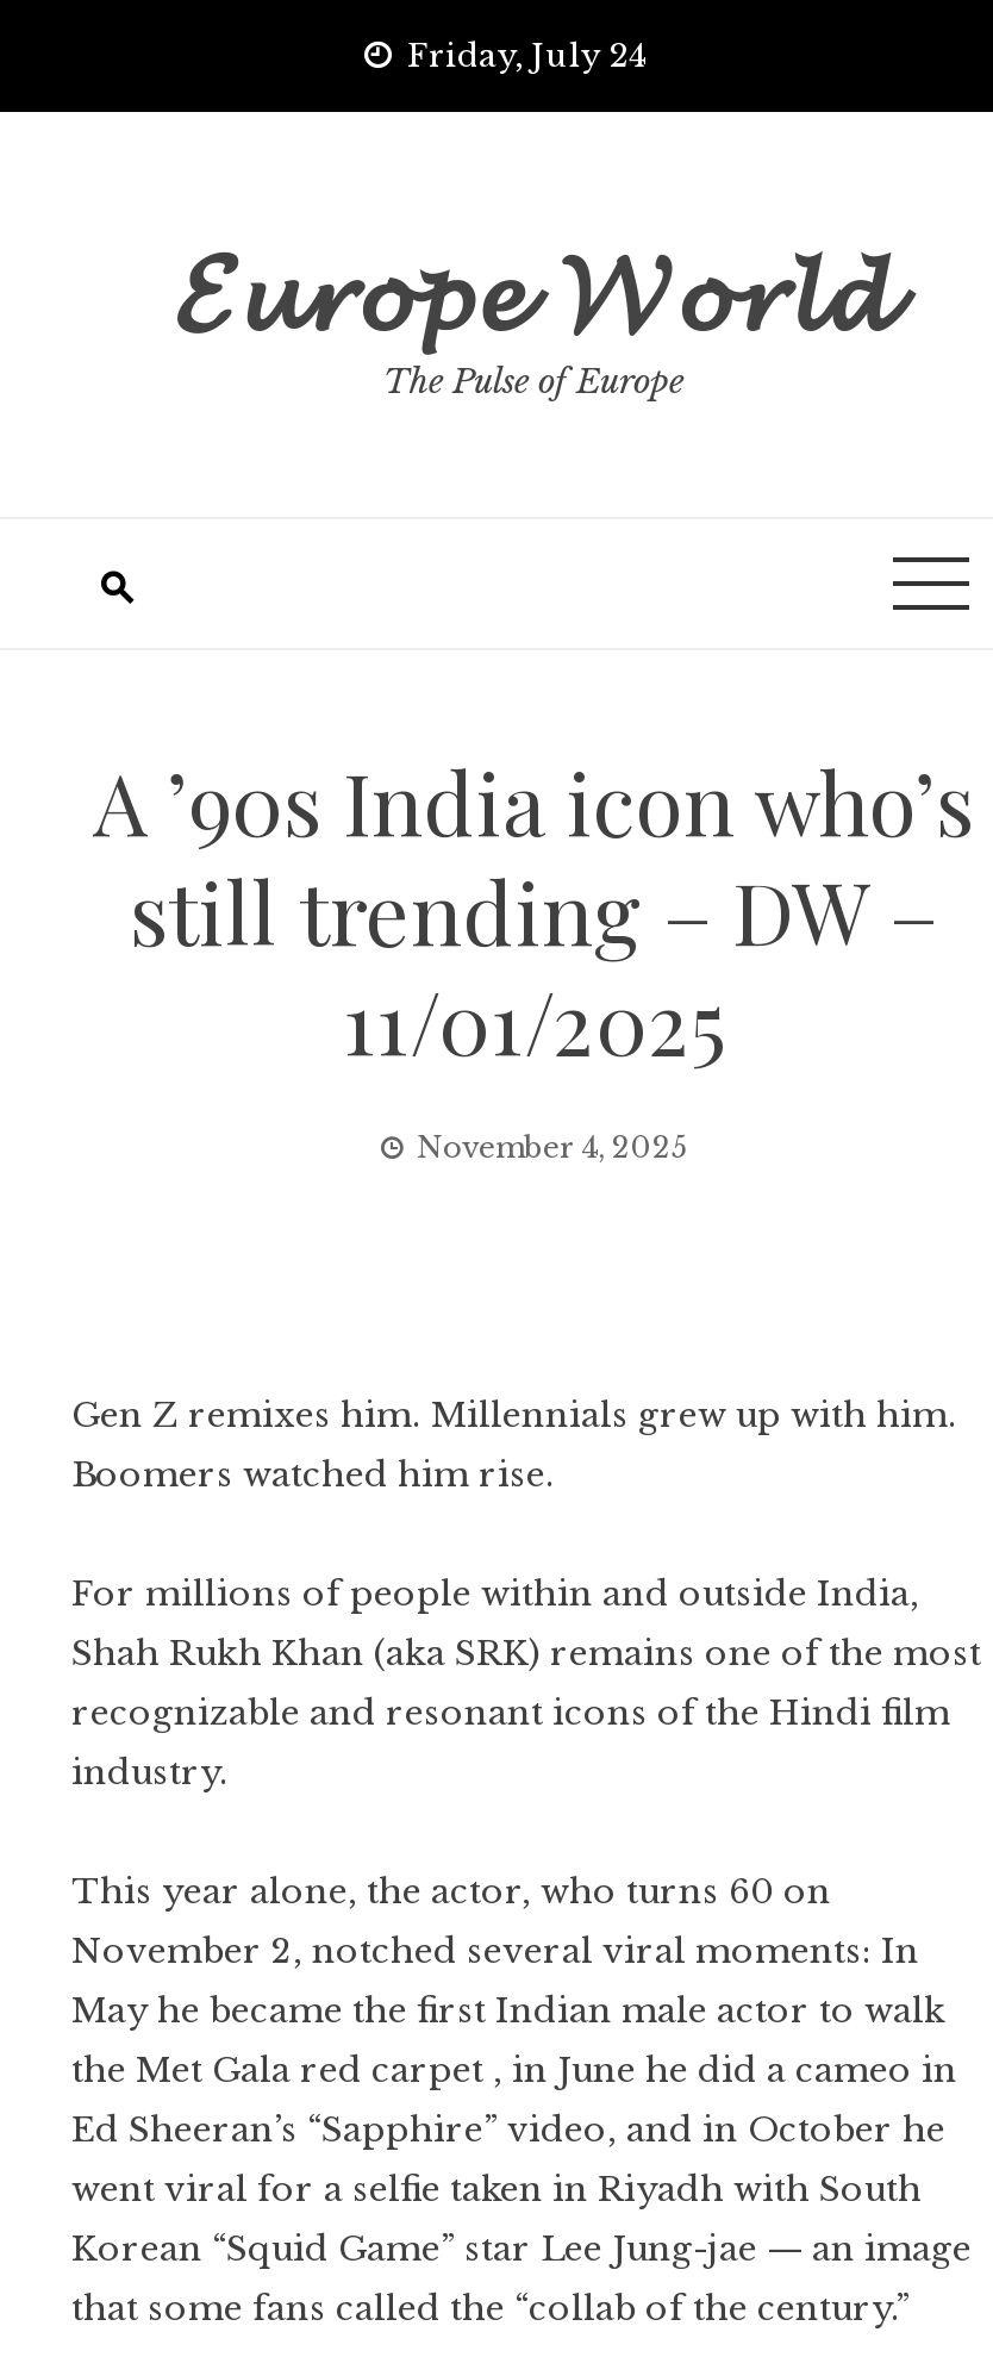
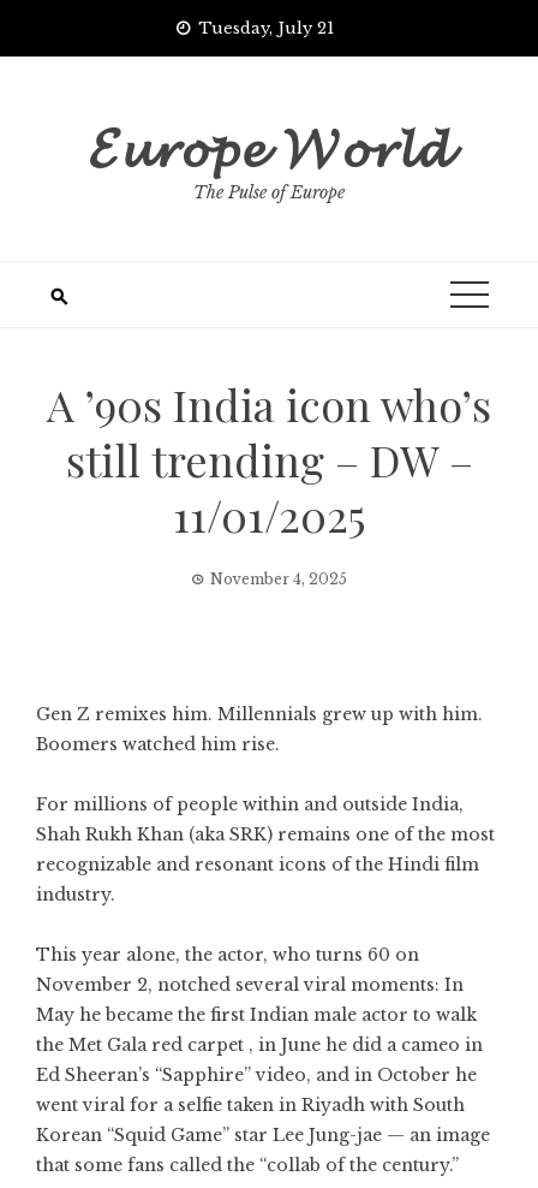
- Friday, July 24
+ Tuesday, July 21
